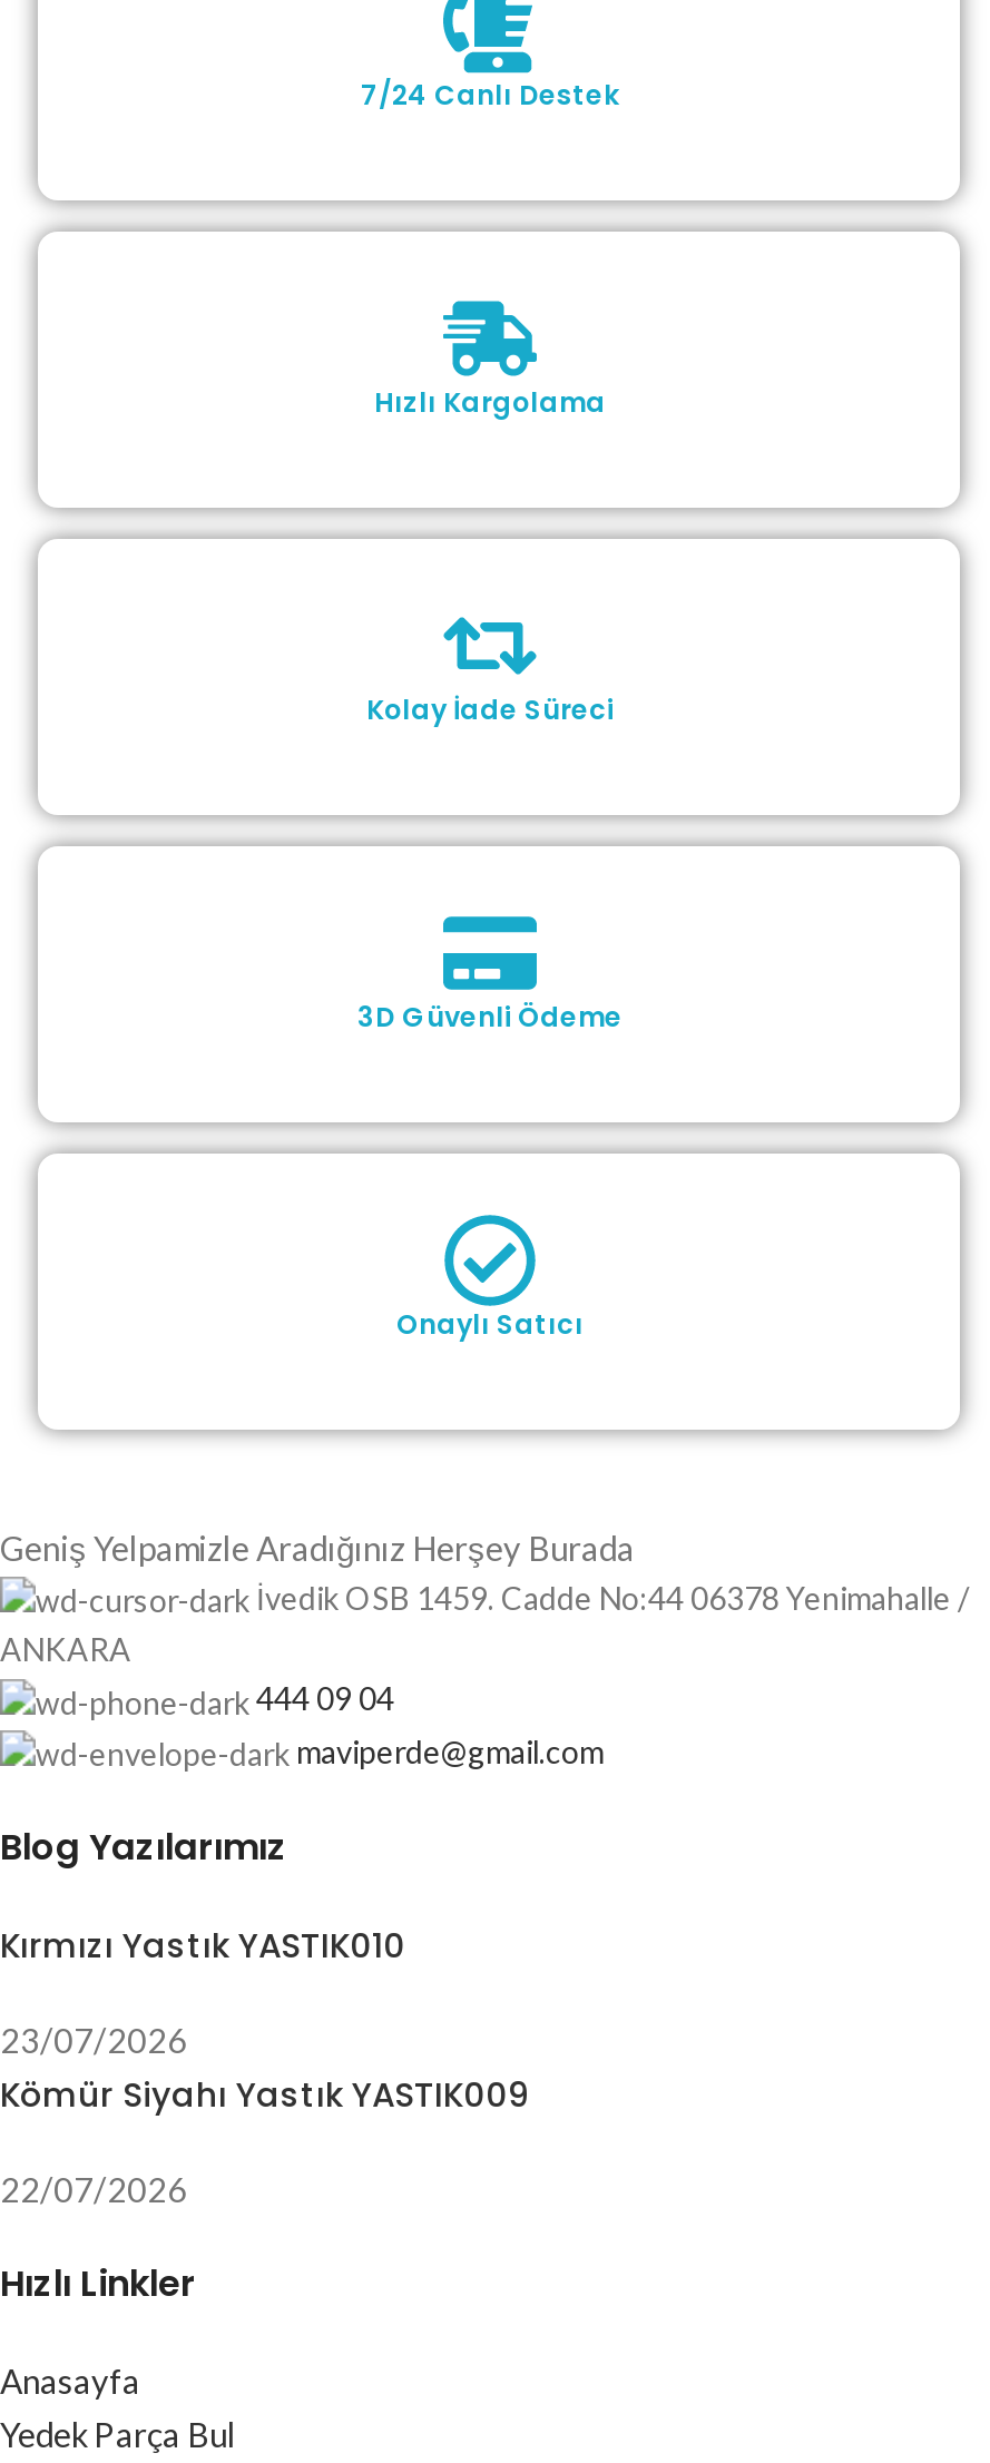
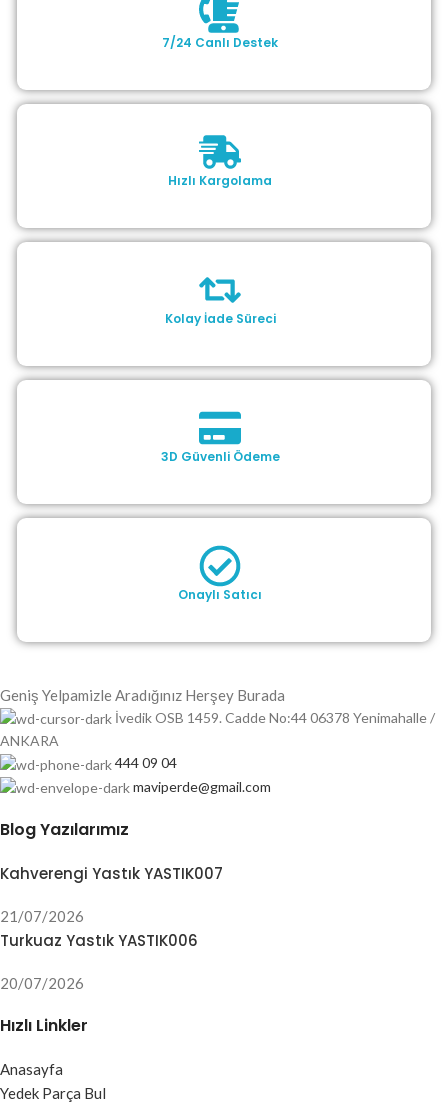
- Kırmızı Yastık YASTIK010
+ Kahverengi Yastık YASTIK007

- 23/07/2026
- Kömür Siyahı Yastık YASTIK009
+ 21/07/2026
+ Turkuaz Yastık YASTIK006

- 22/07/2026
+ 20/07/2026
